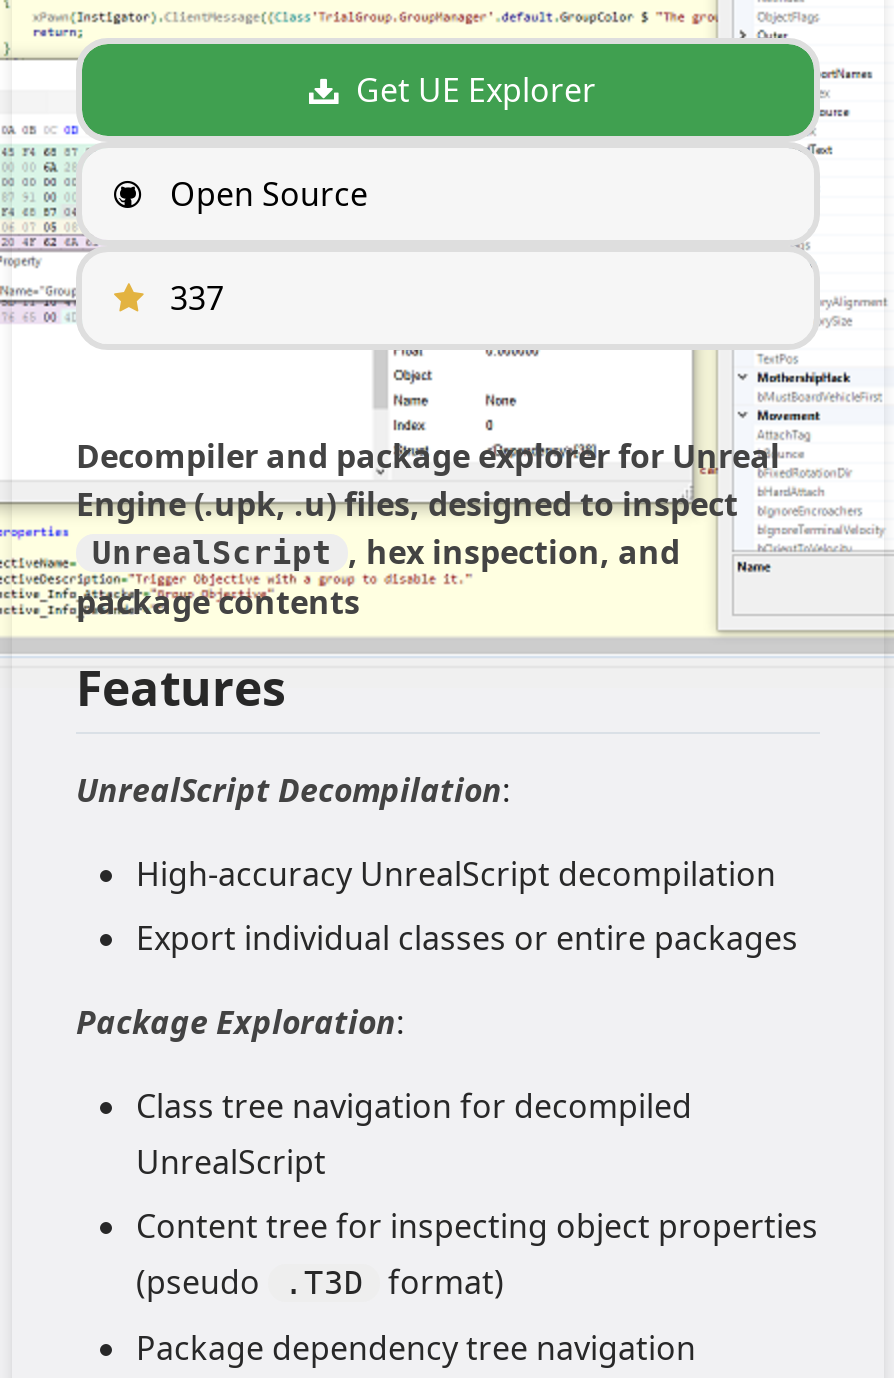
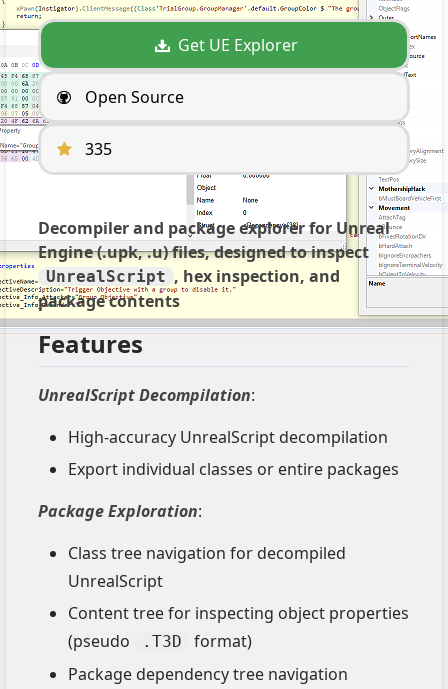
- 337
+ 335
